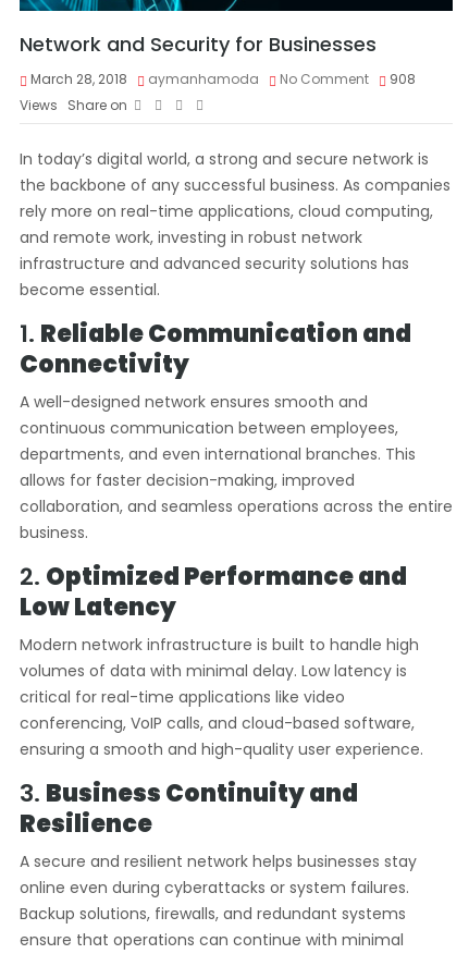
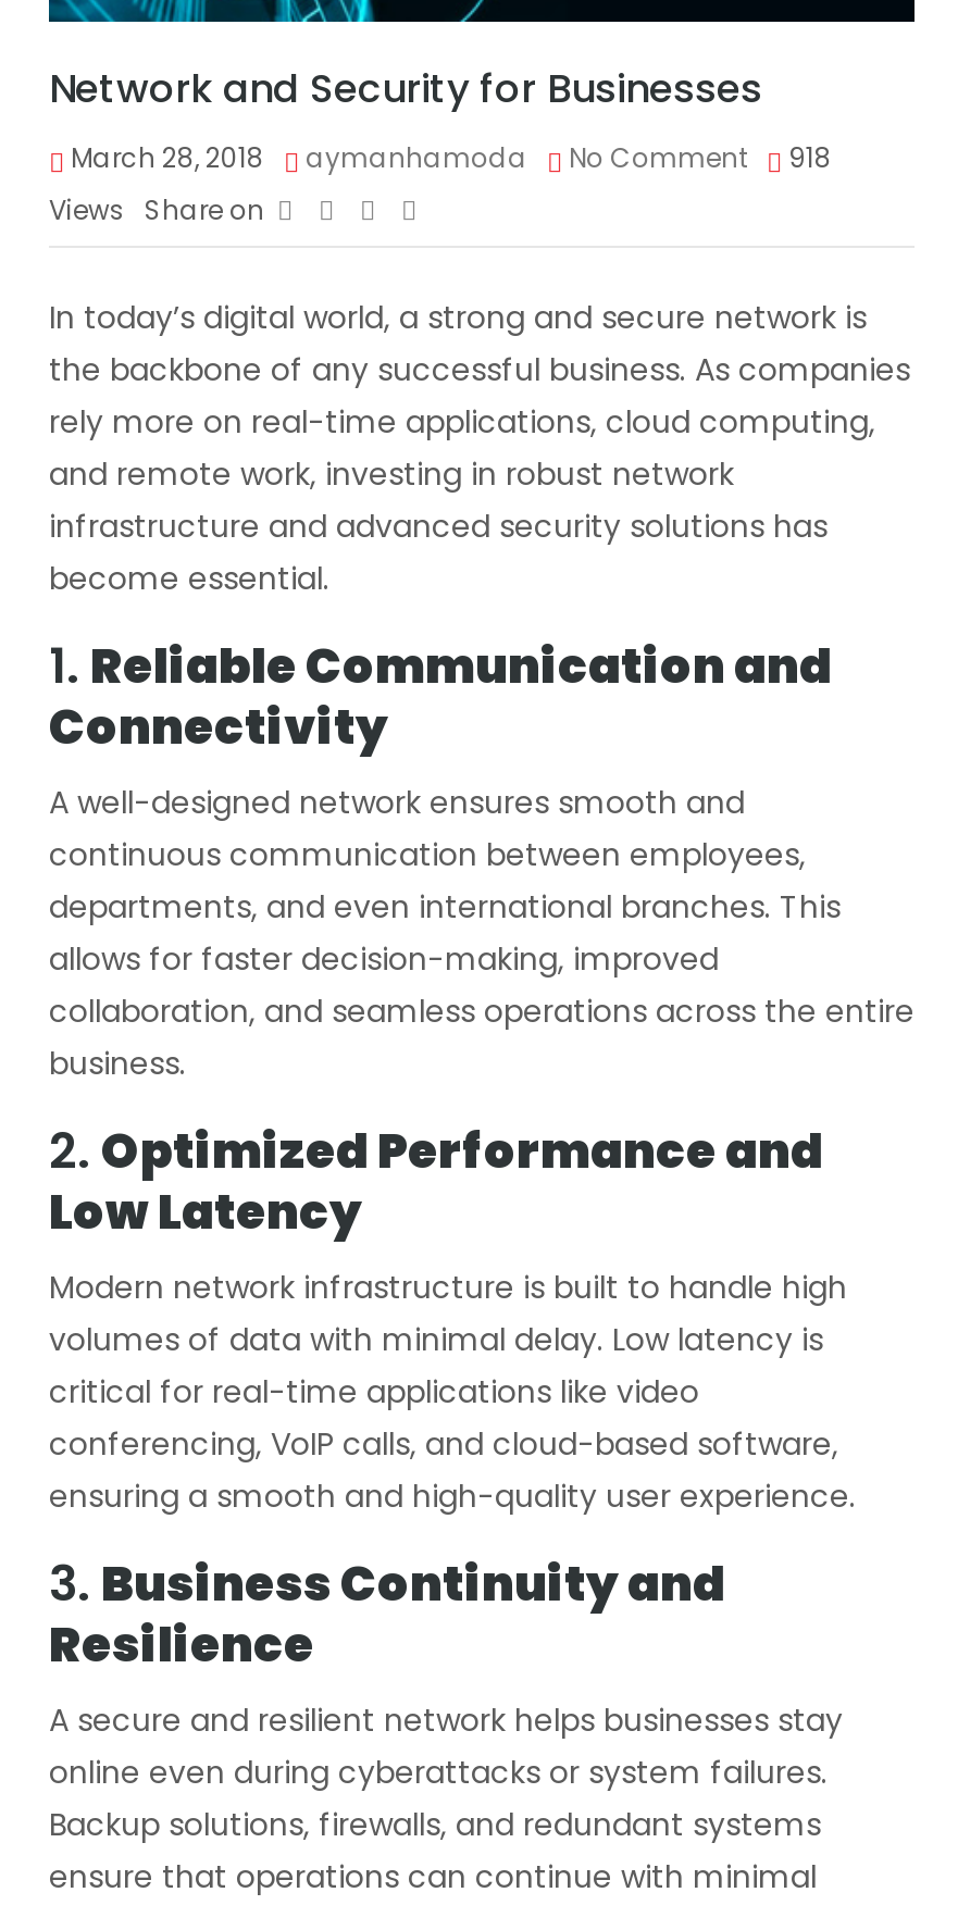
- March 28, 2018 aymanhamoda No Comment 908
+ March 28, 2018 aymanhamoda No Comment 918
